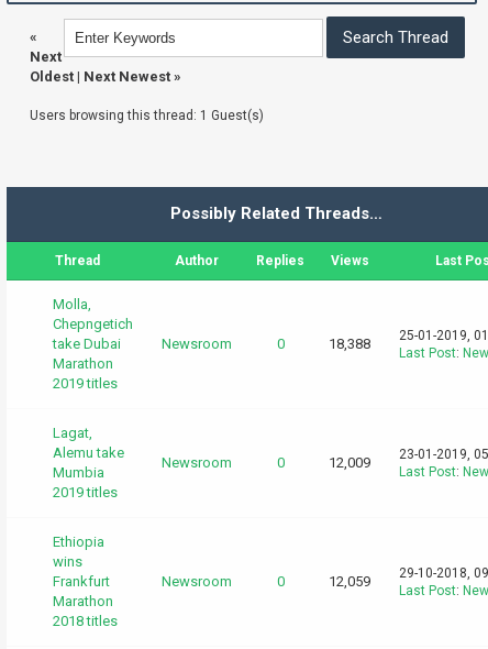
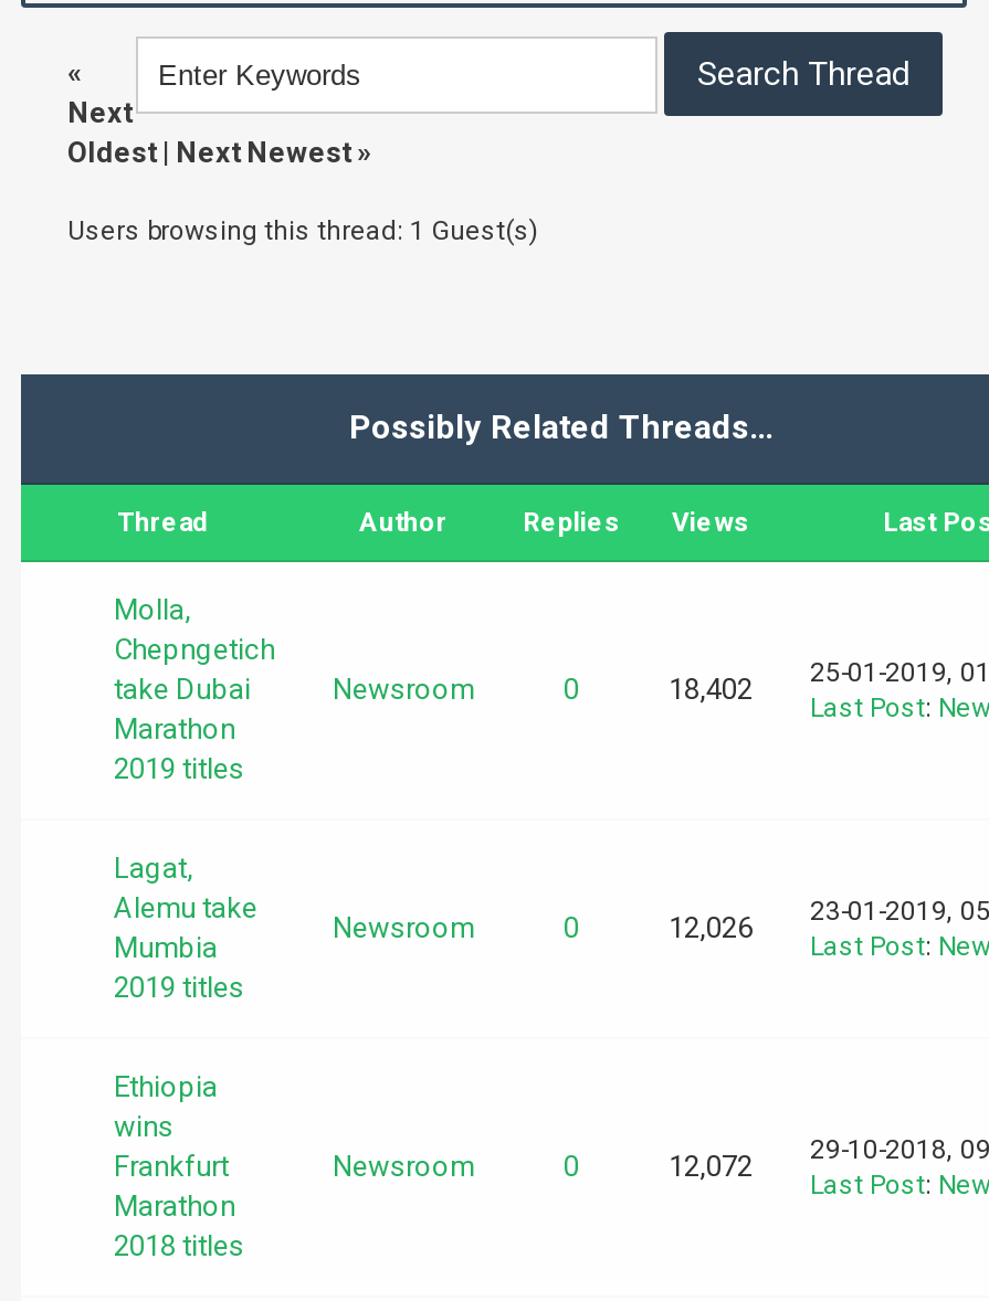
- 18,388
+ 18,402

- 12,009
+ 12,026

- 12,059
+ 12,072
